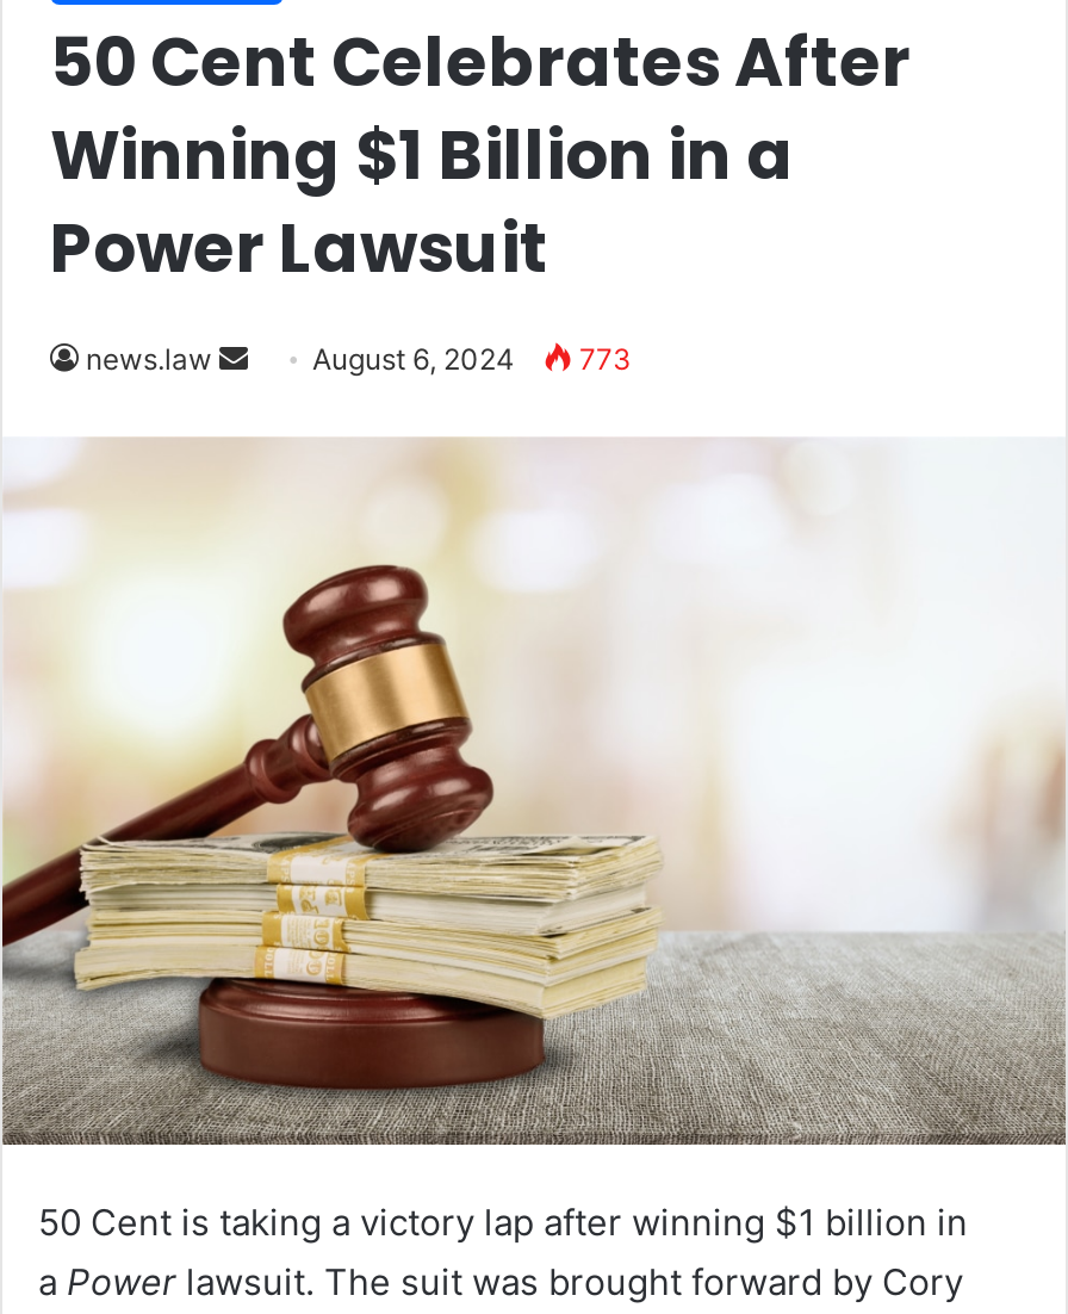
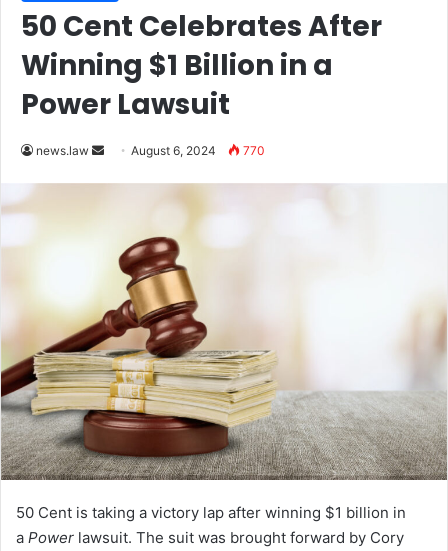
- 773
+ 770
